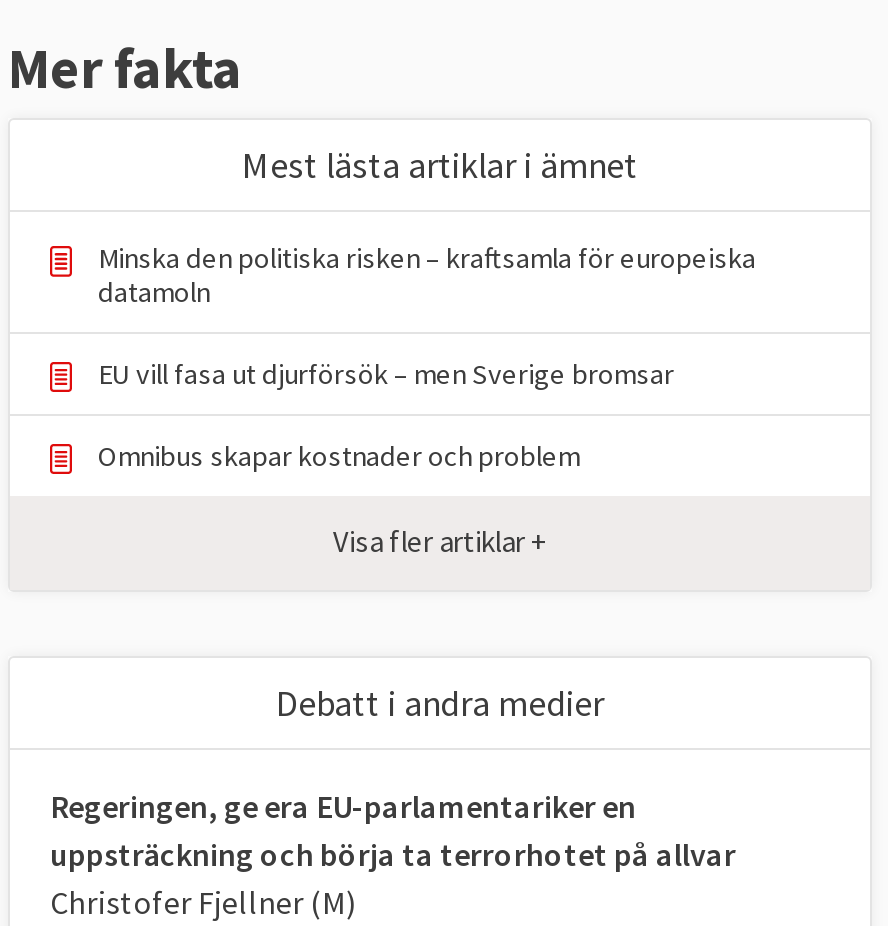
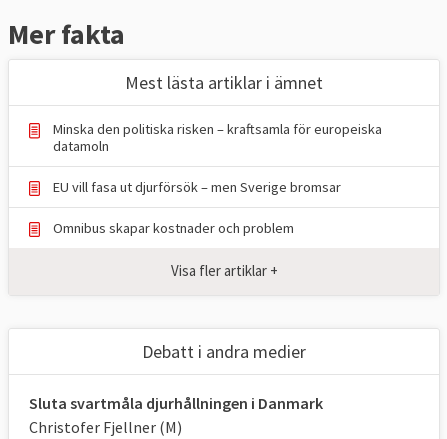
- Regeringen, ge era EU-parlamentariker en
- uppsträckning och börja ta terrorhotet på allvar
+ Sluta svartmåla djurhållningen i Danmark
